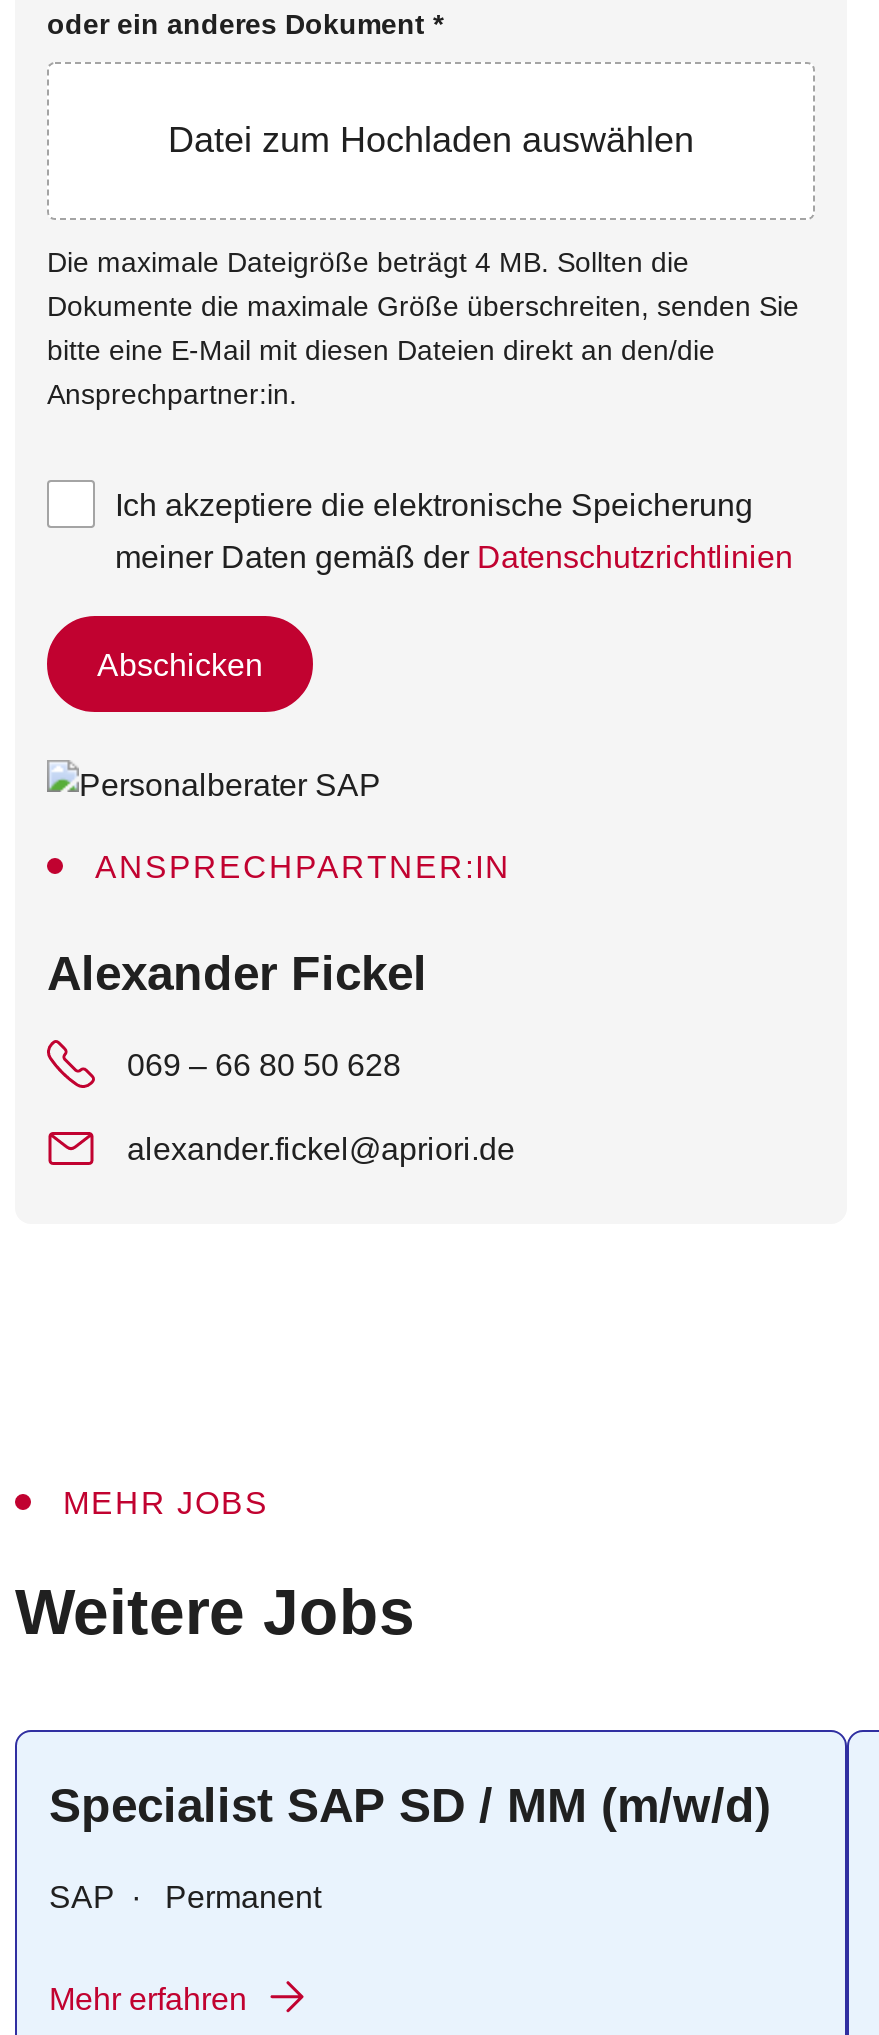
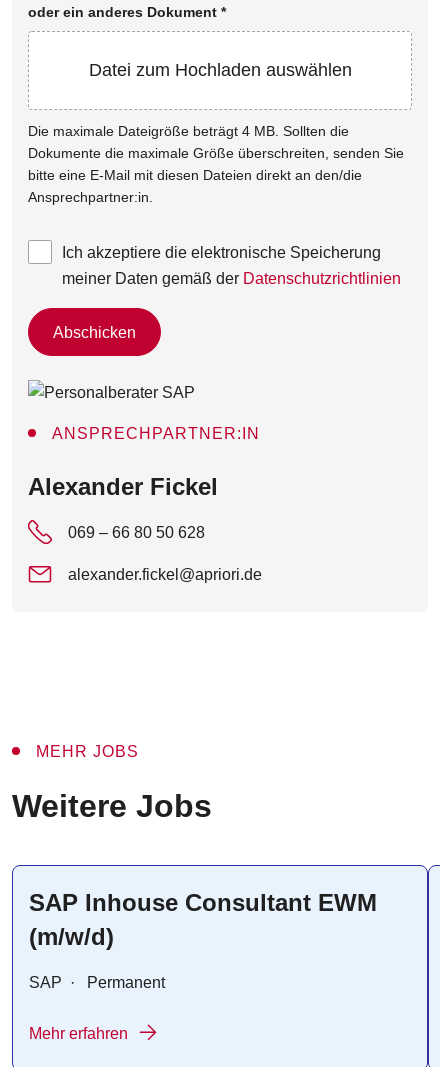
- Specialist SAP SD / MM (m/w/d)
+ SAP Inhouse Consultant EWM
+ (m/w/d)
